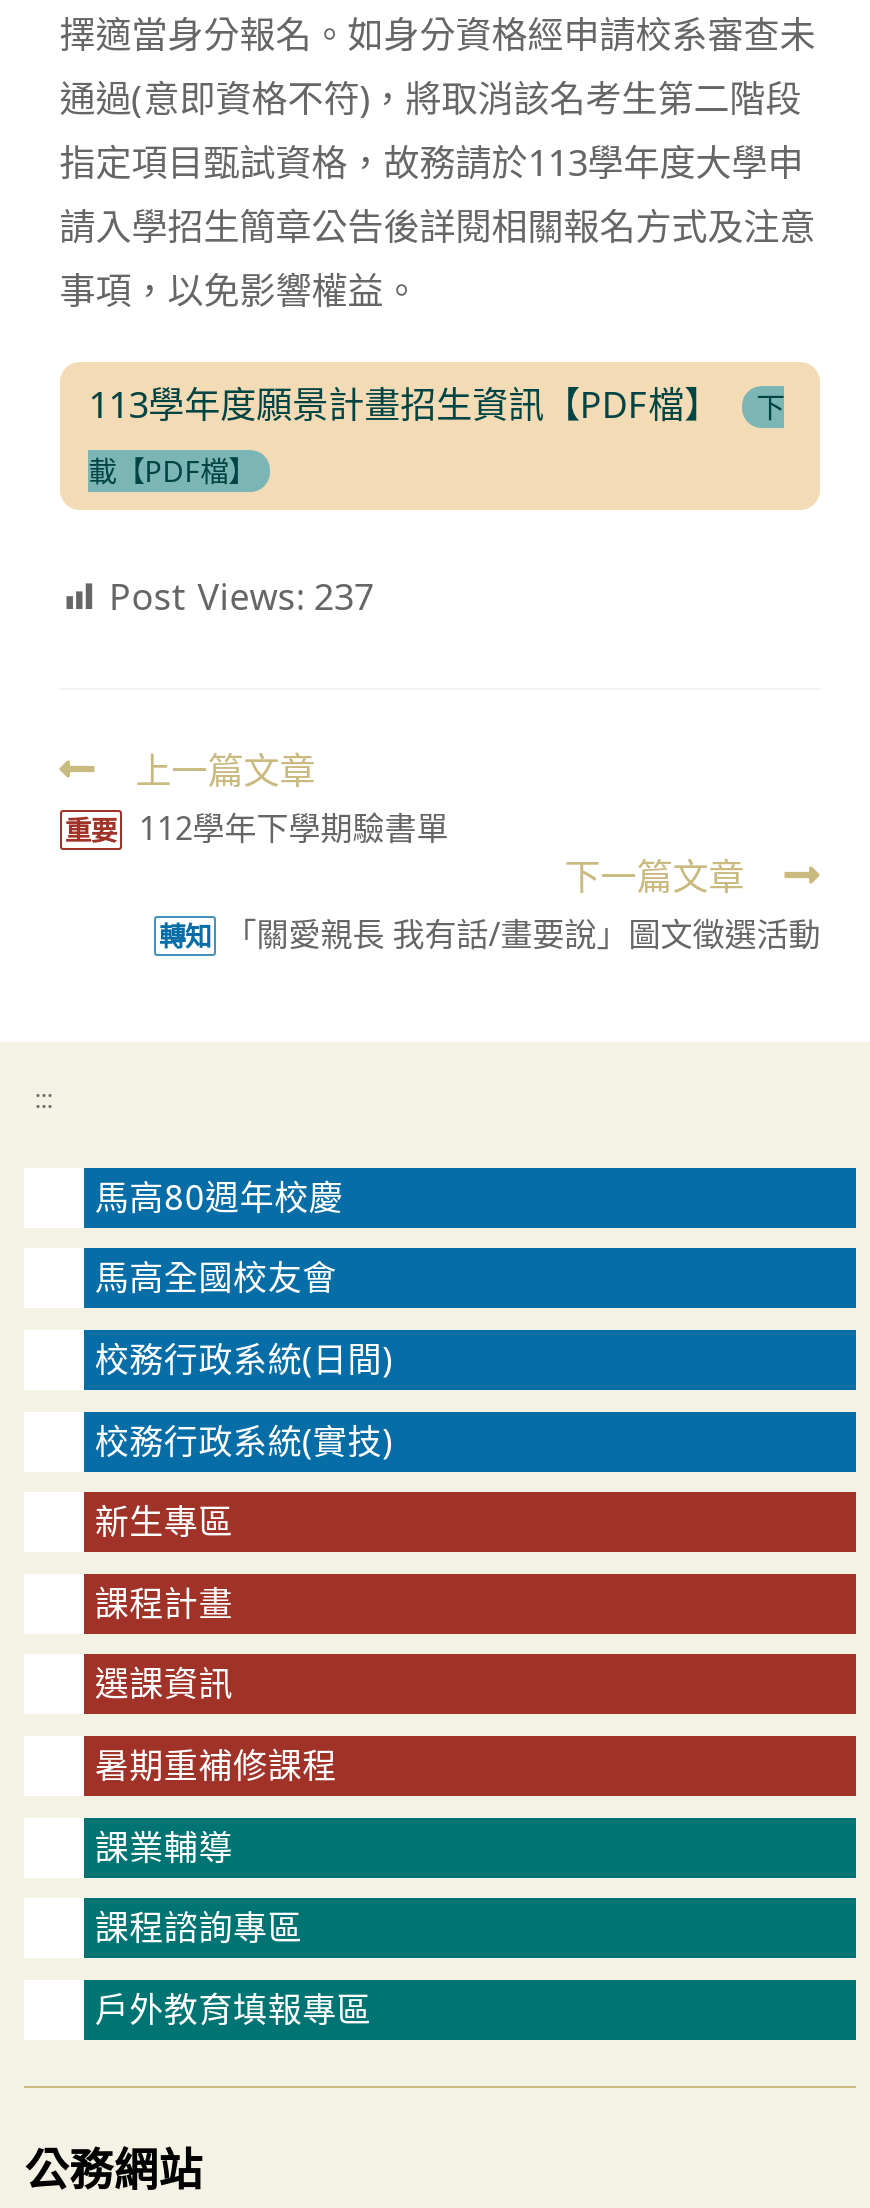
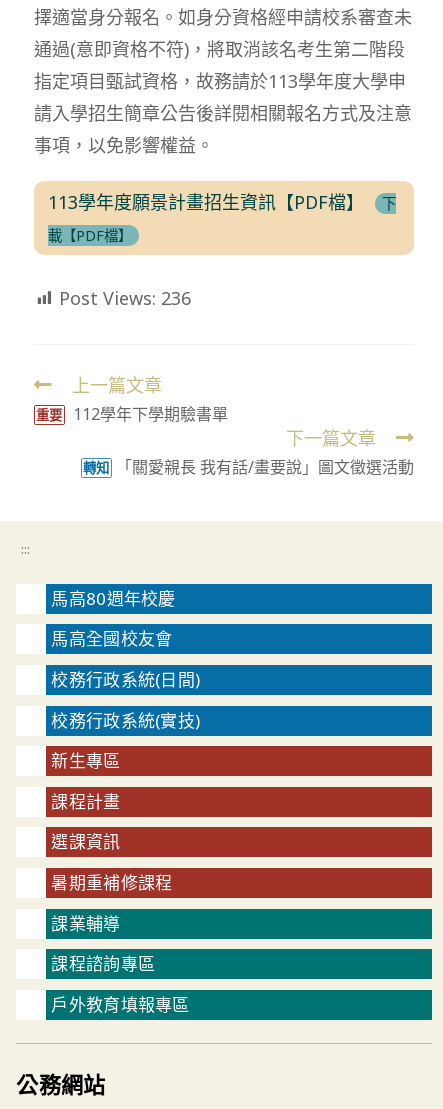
- Post Views: 237
+ Post Views: 236
